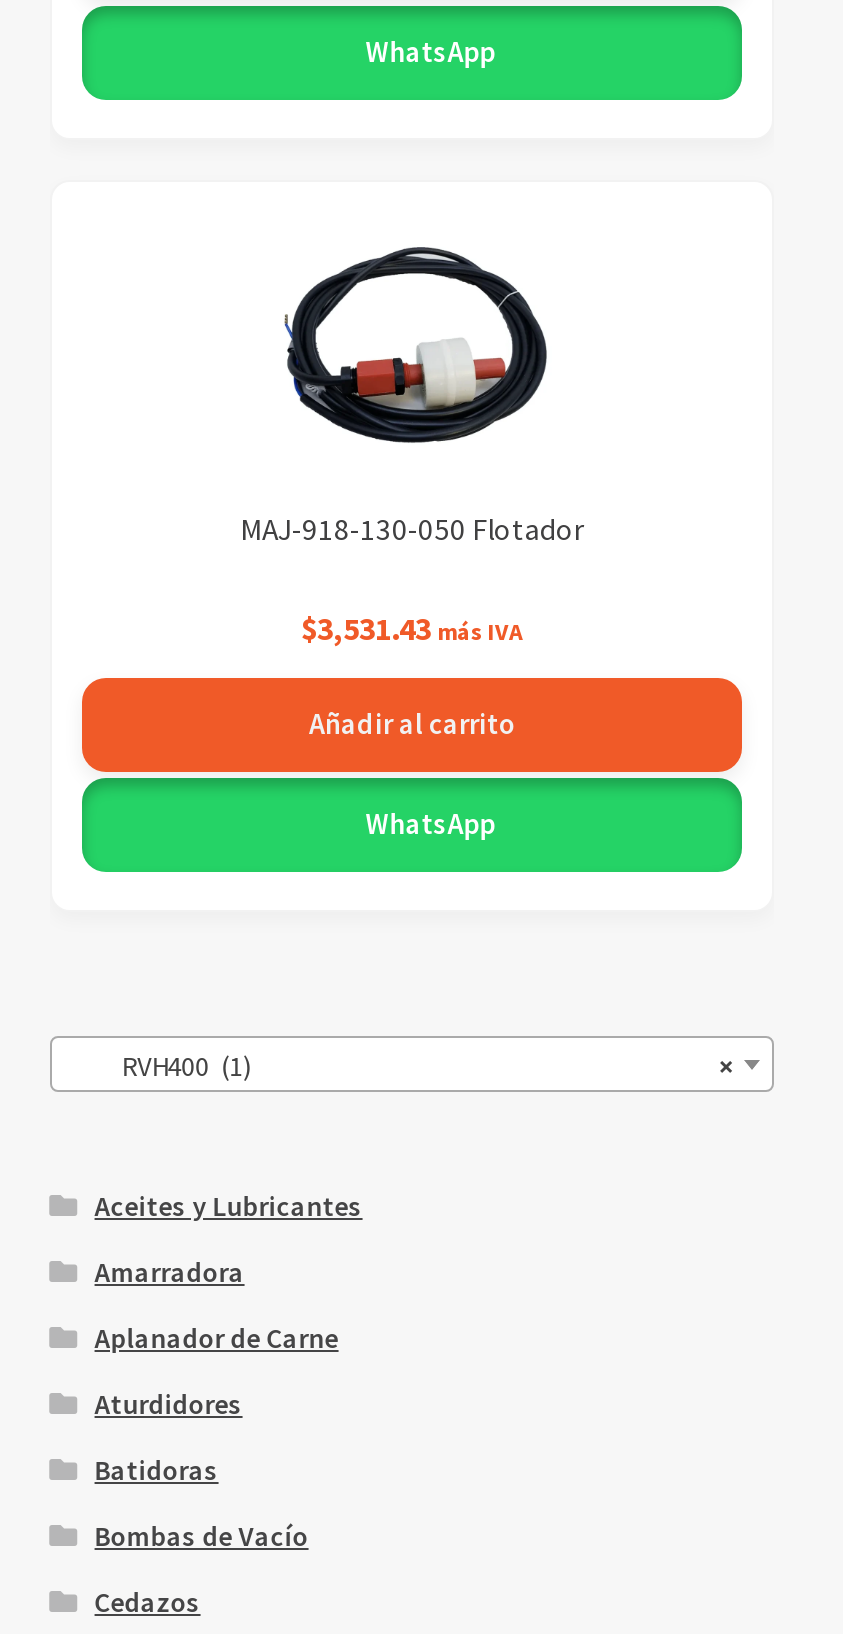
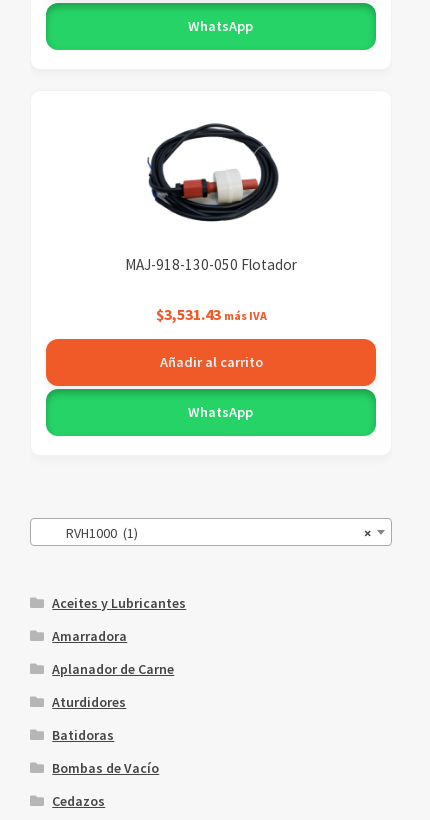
- RVH400 (1)
+ RVH1000 (1)
